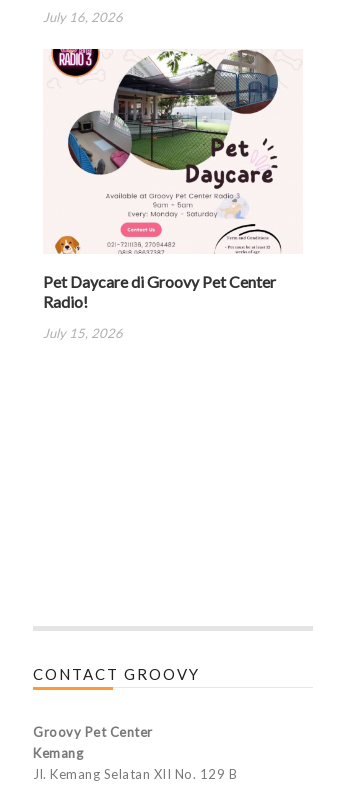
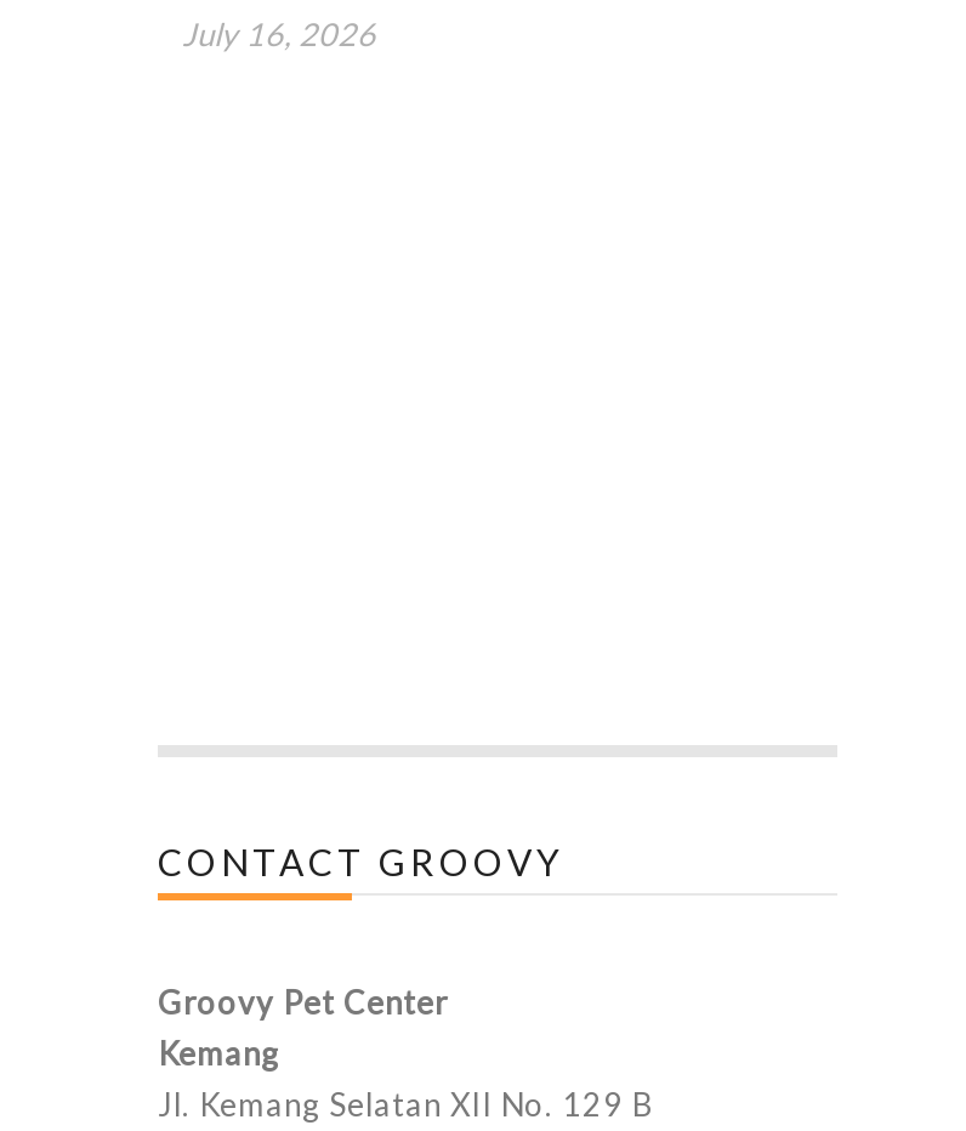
- [image]
- Pet Daycare di Groovy Pet Center
- Radio!
- July 15, 2026
